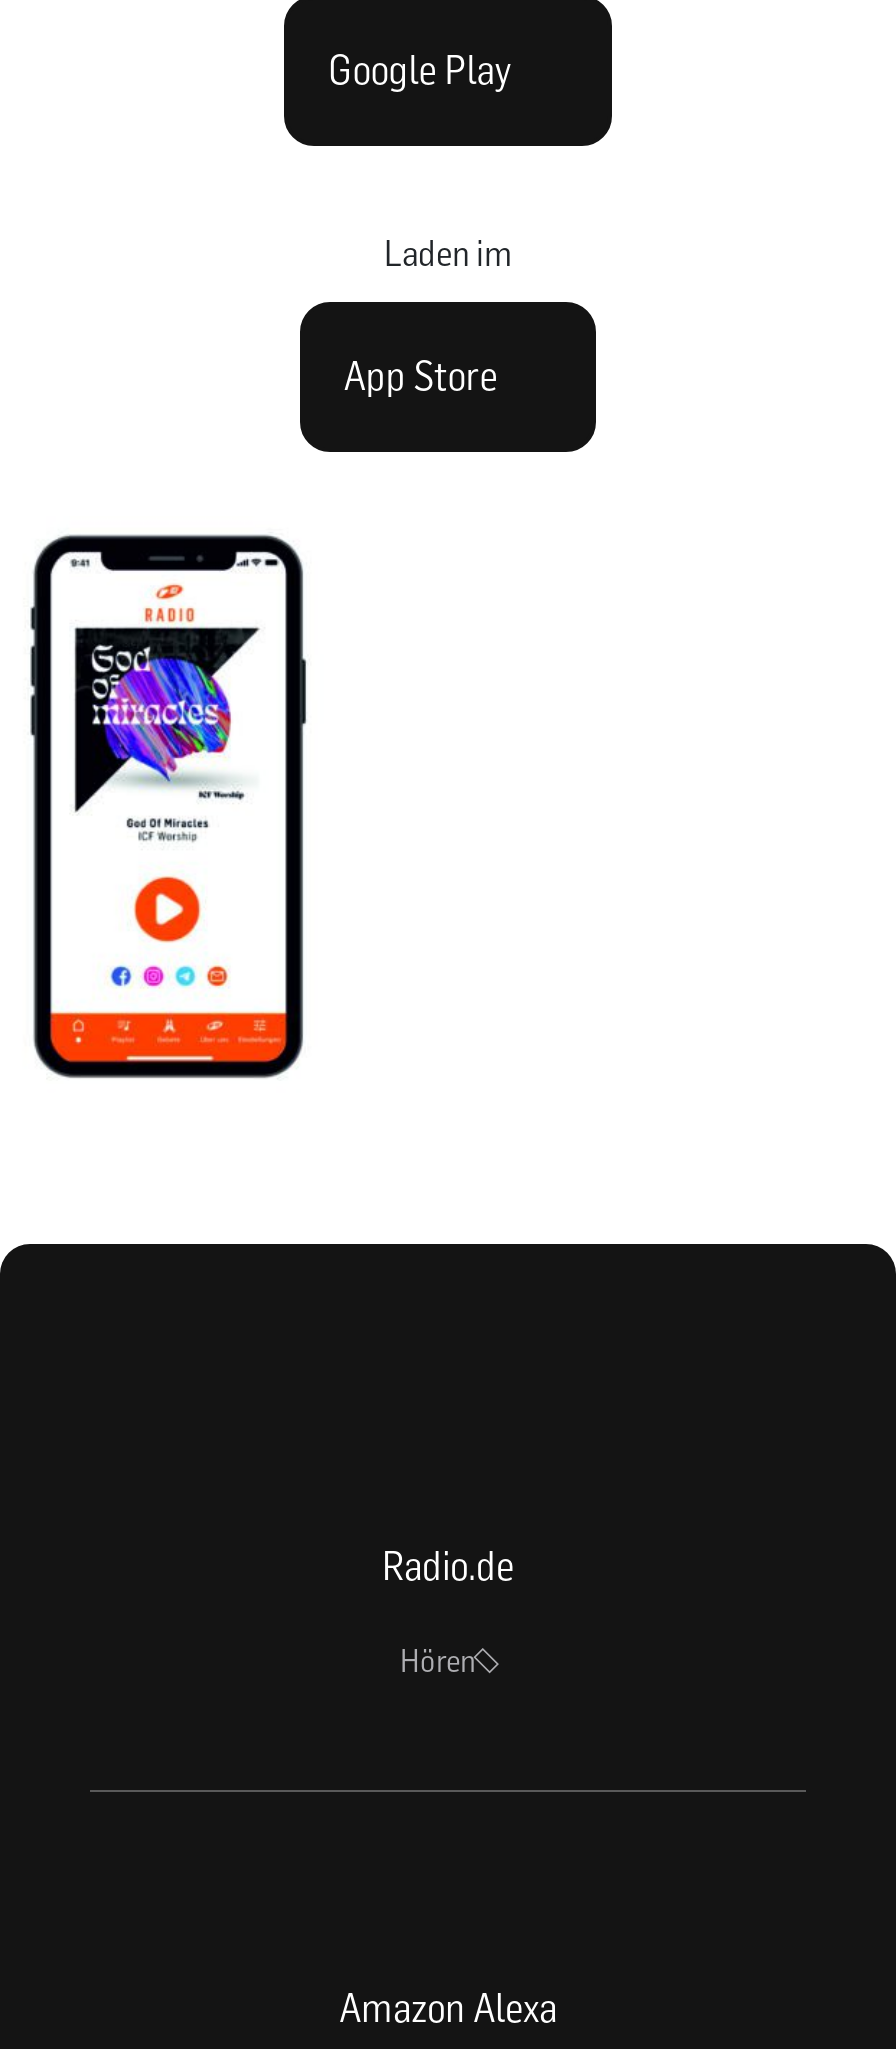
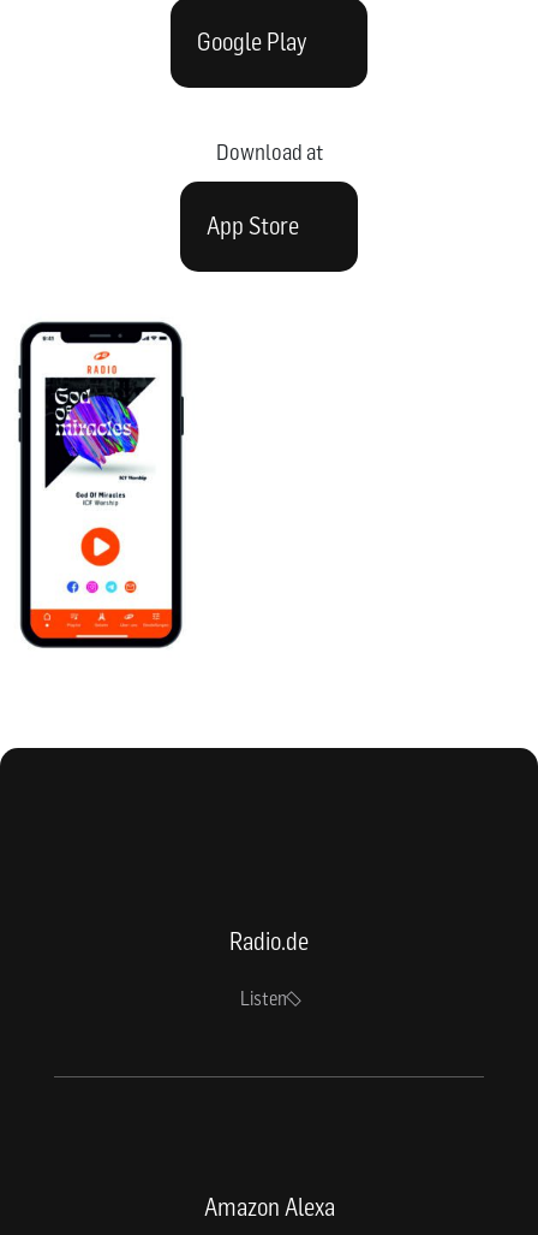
- Laden im
+ Download at

- Hören
+ Listen
